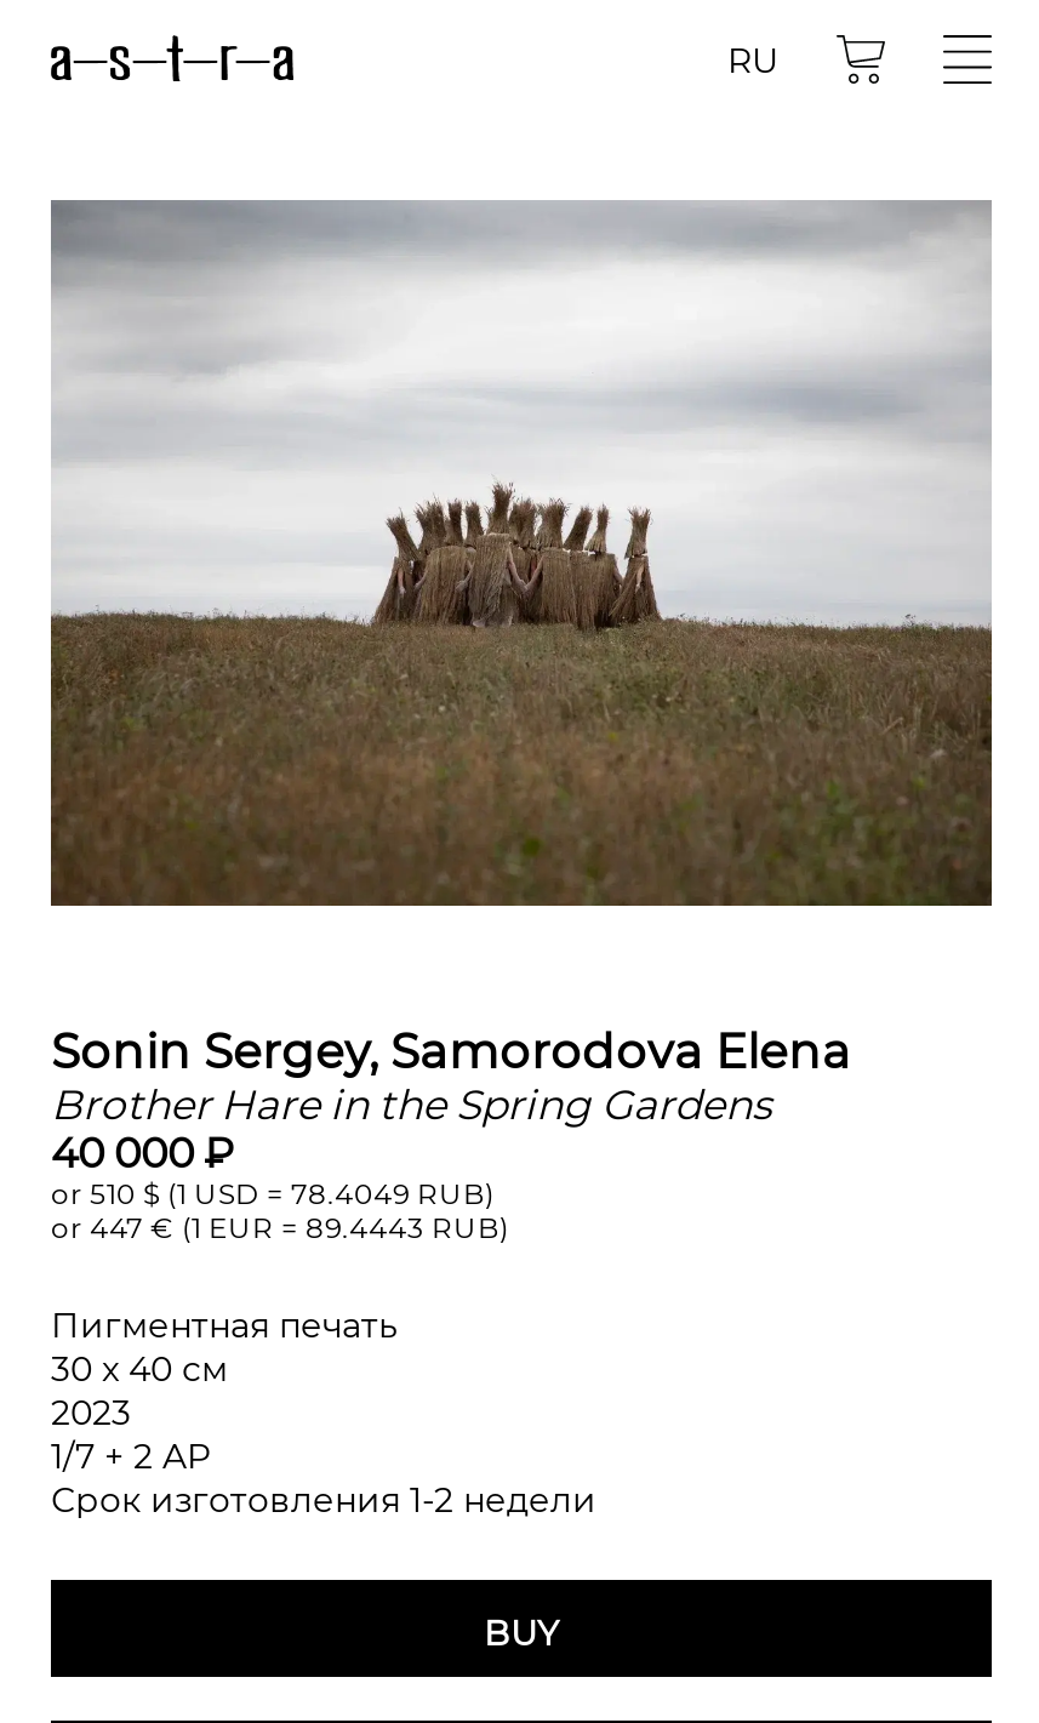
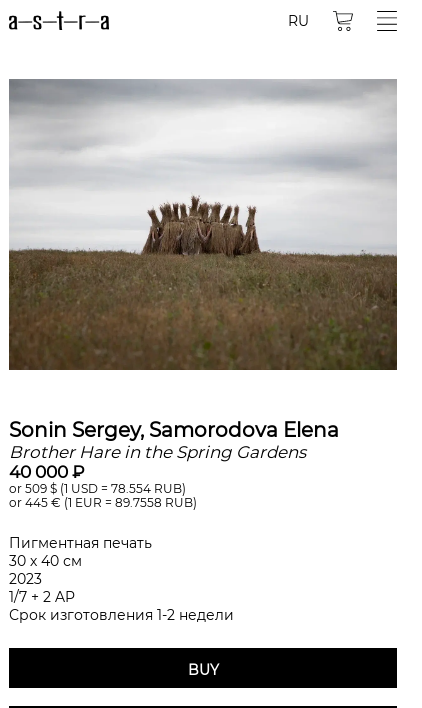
- or 510 $ (1 USD = 78.4049 RUB)
+ or 509 $ (1 USD = 78.554 RUB)

- or 447 € (1 EUR = 89.4443 RUB)
+ or 445 € (1 EUR = 89.7558 RUB)
